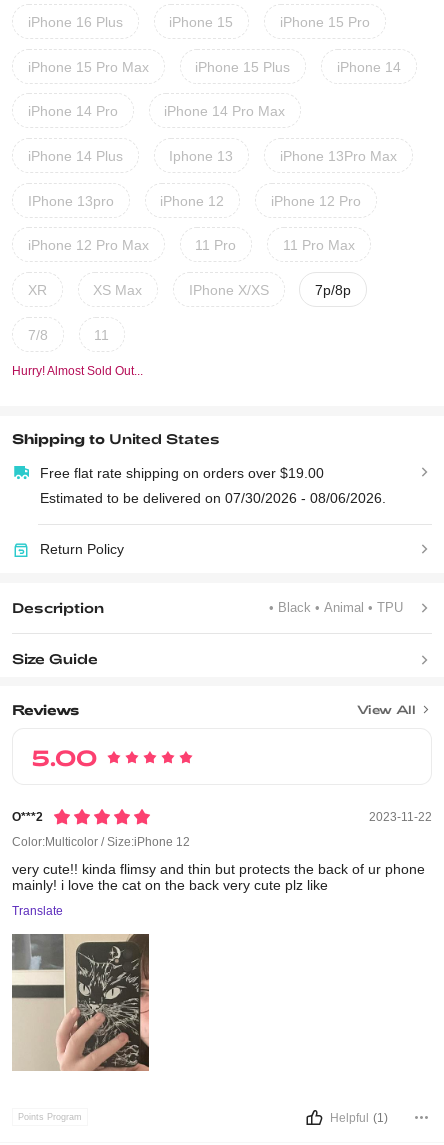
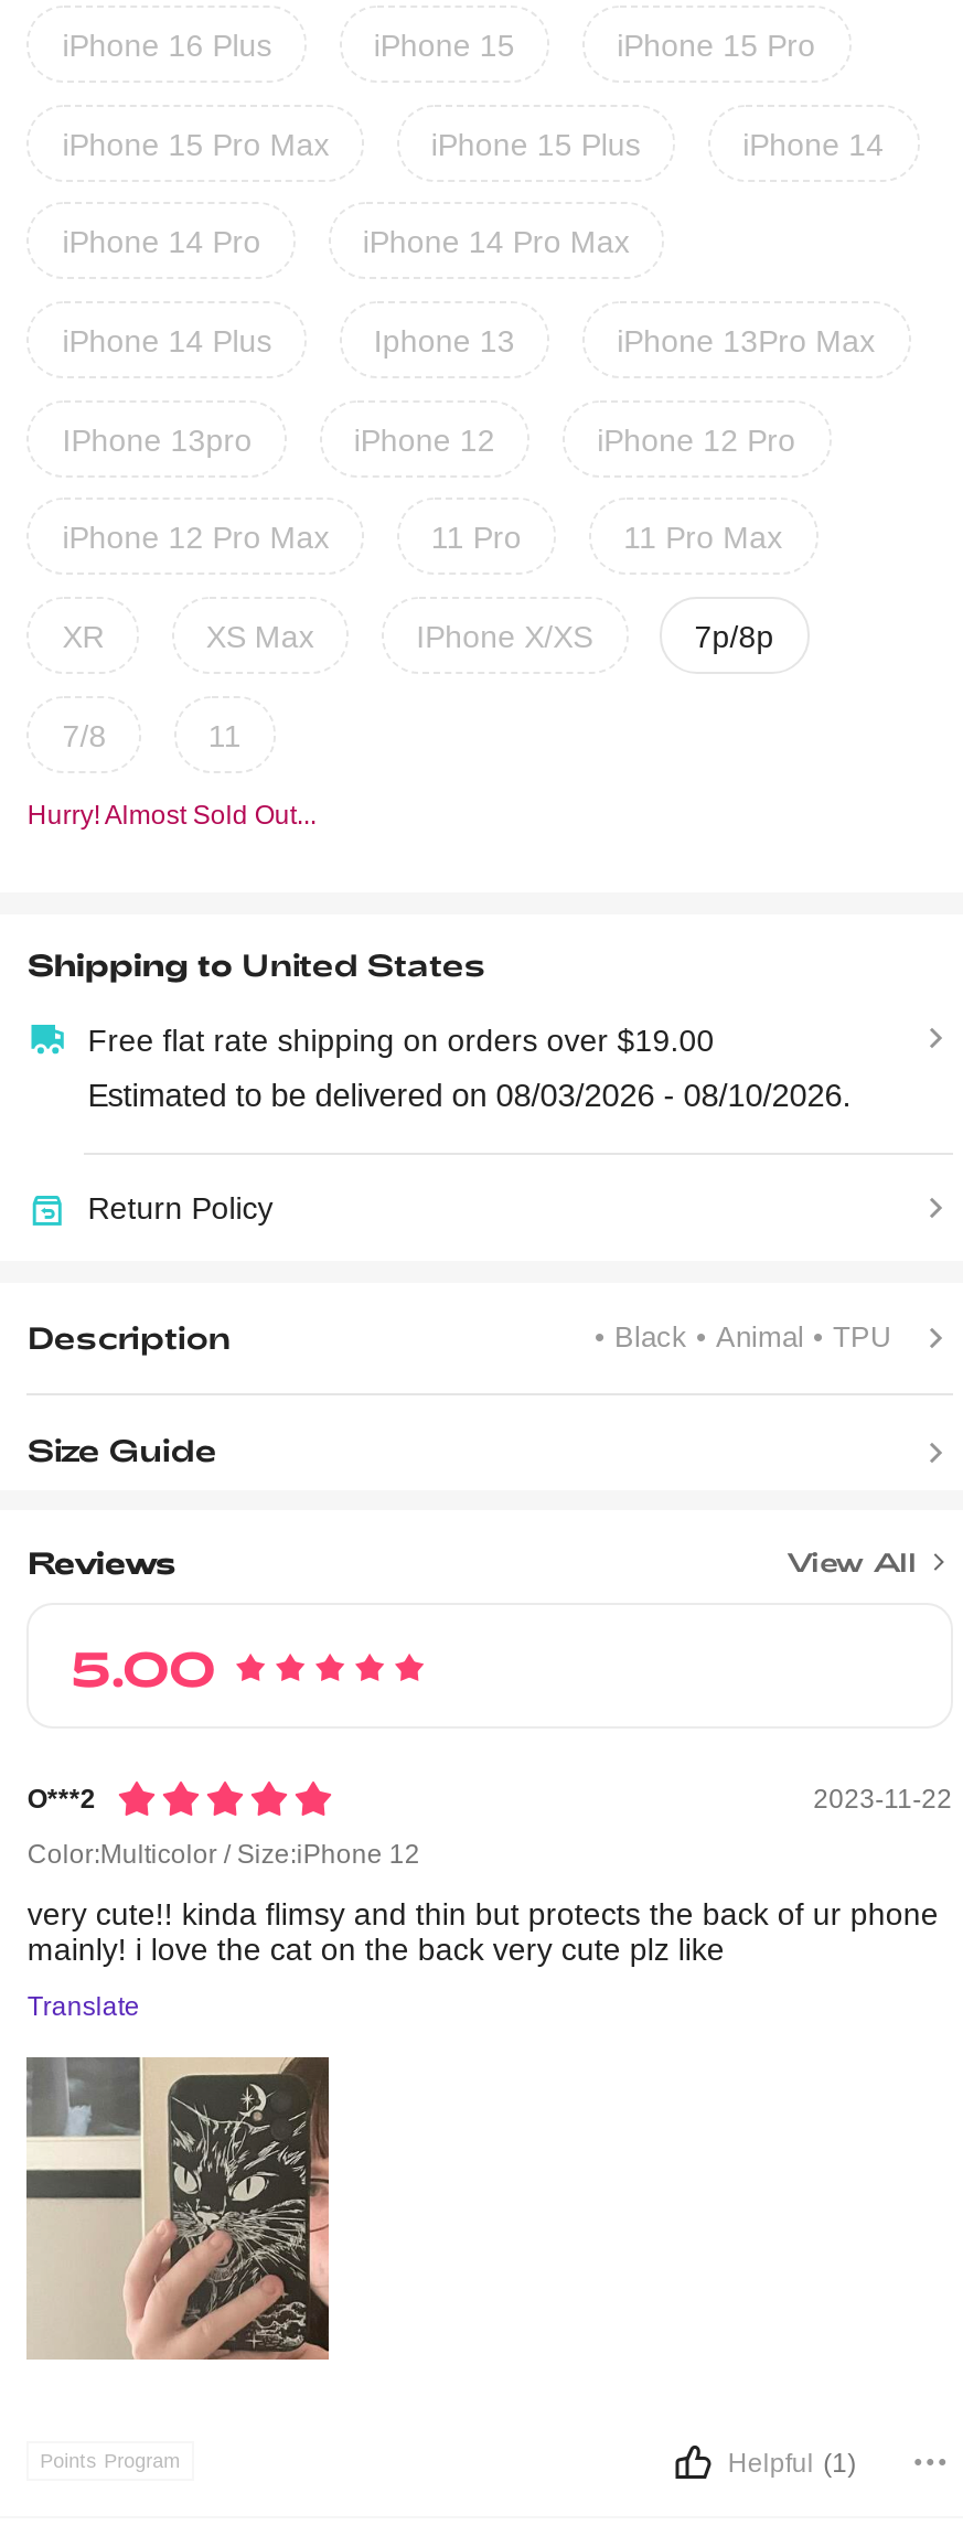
- Estimated to be delivered on 07/30/2026 - 08/06/2026.
+ Estimated to be delivered on 08/03/2026 - 08/10/2026.
